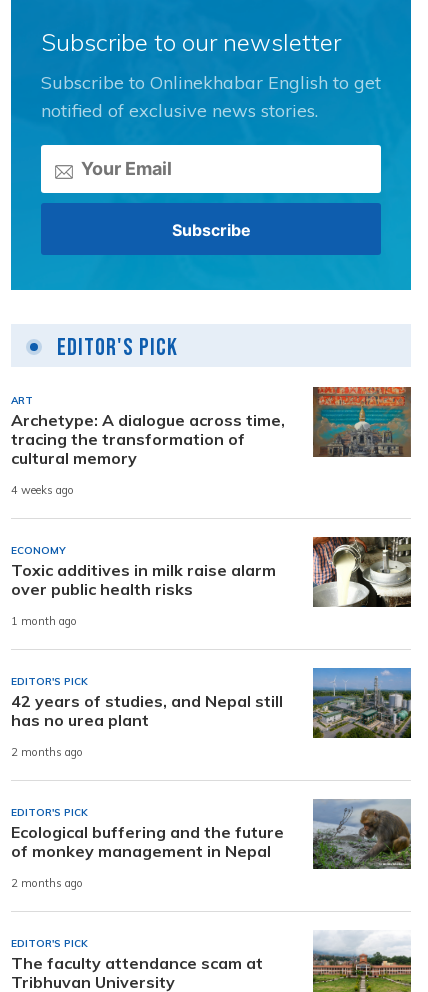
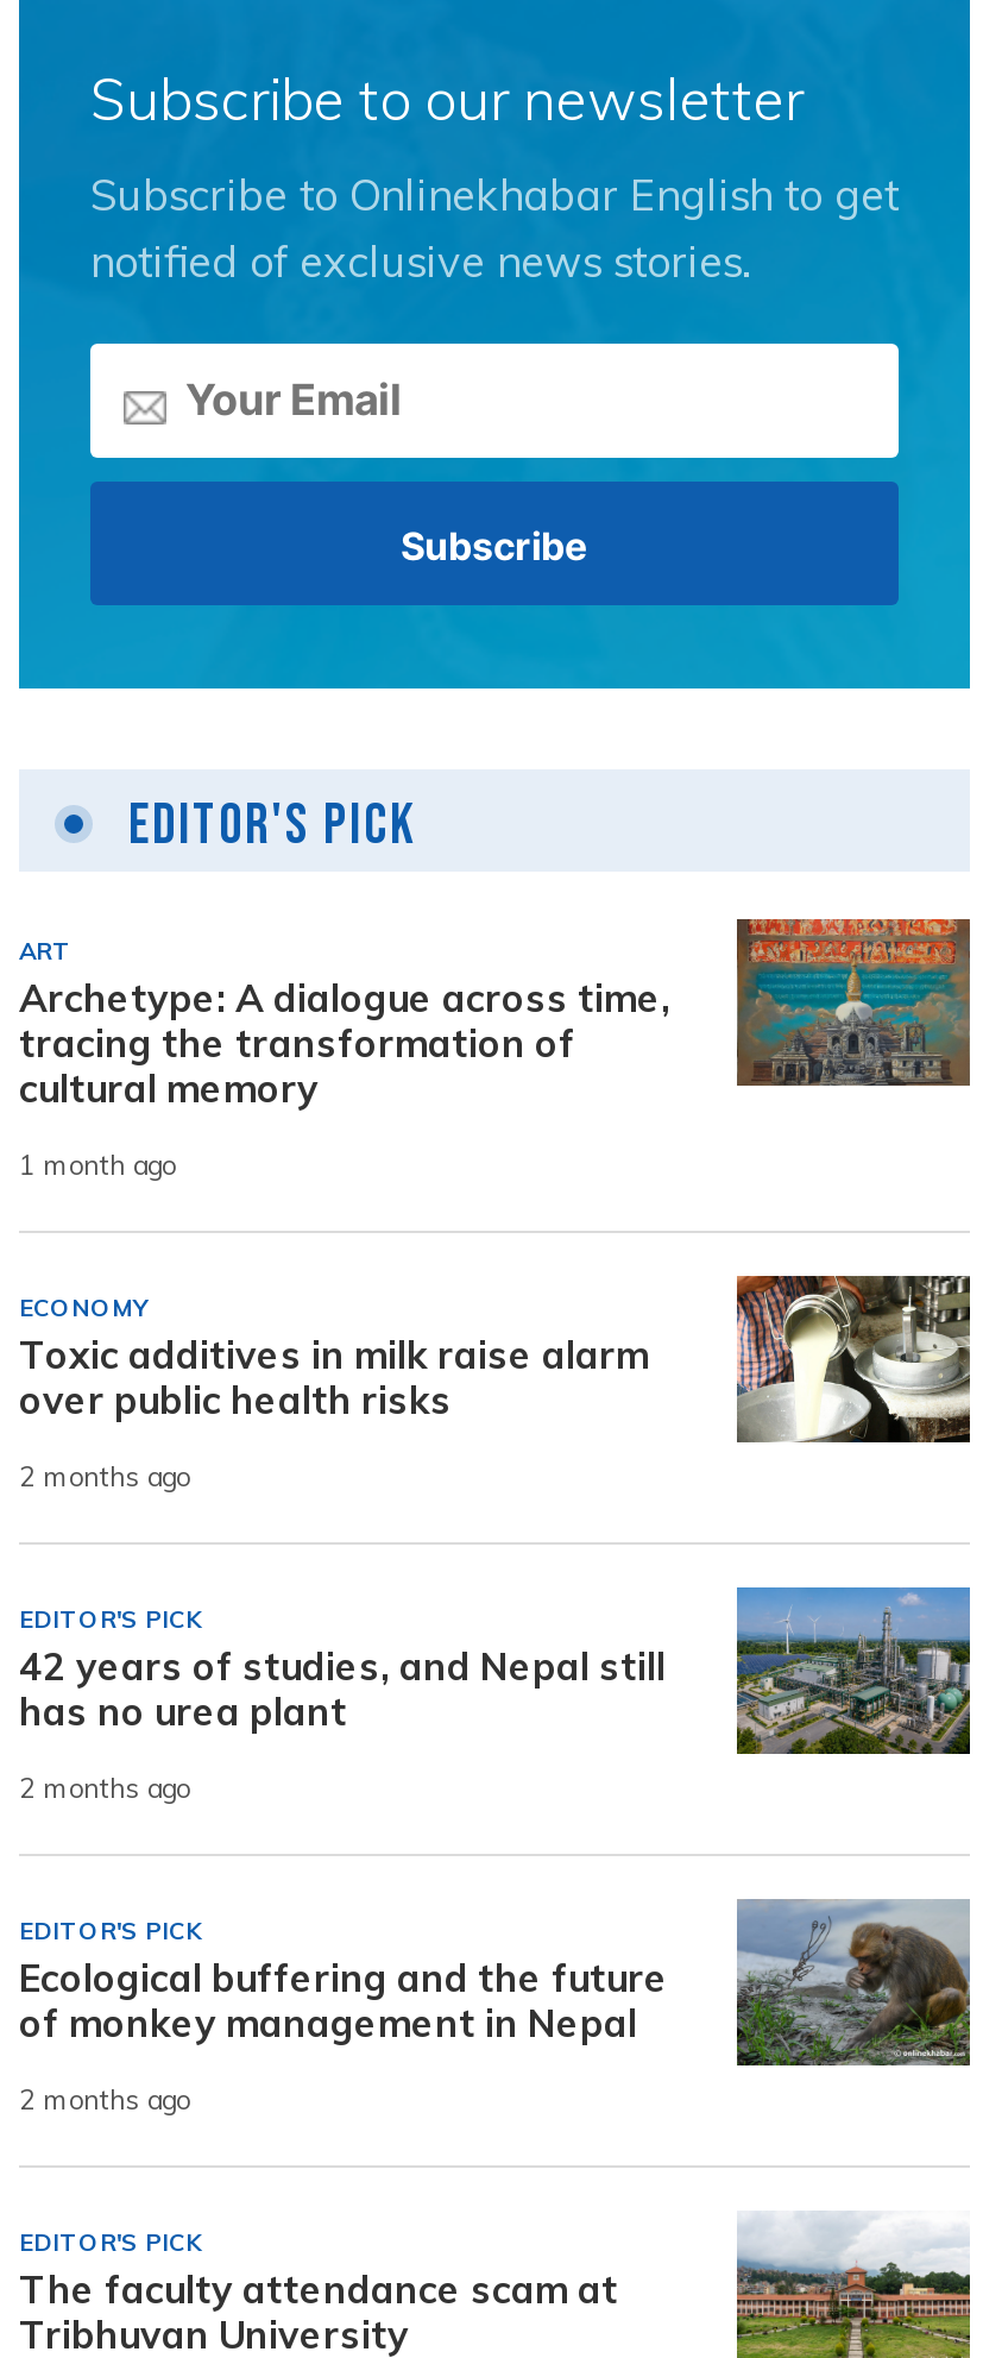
- 4 weeks ago
+ 1 month ago

- 1 month ago
+ 2 months ago
